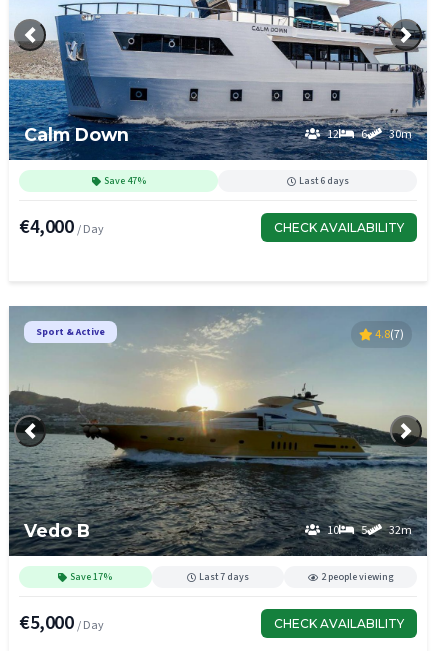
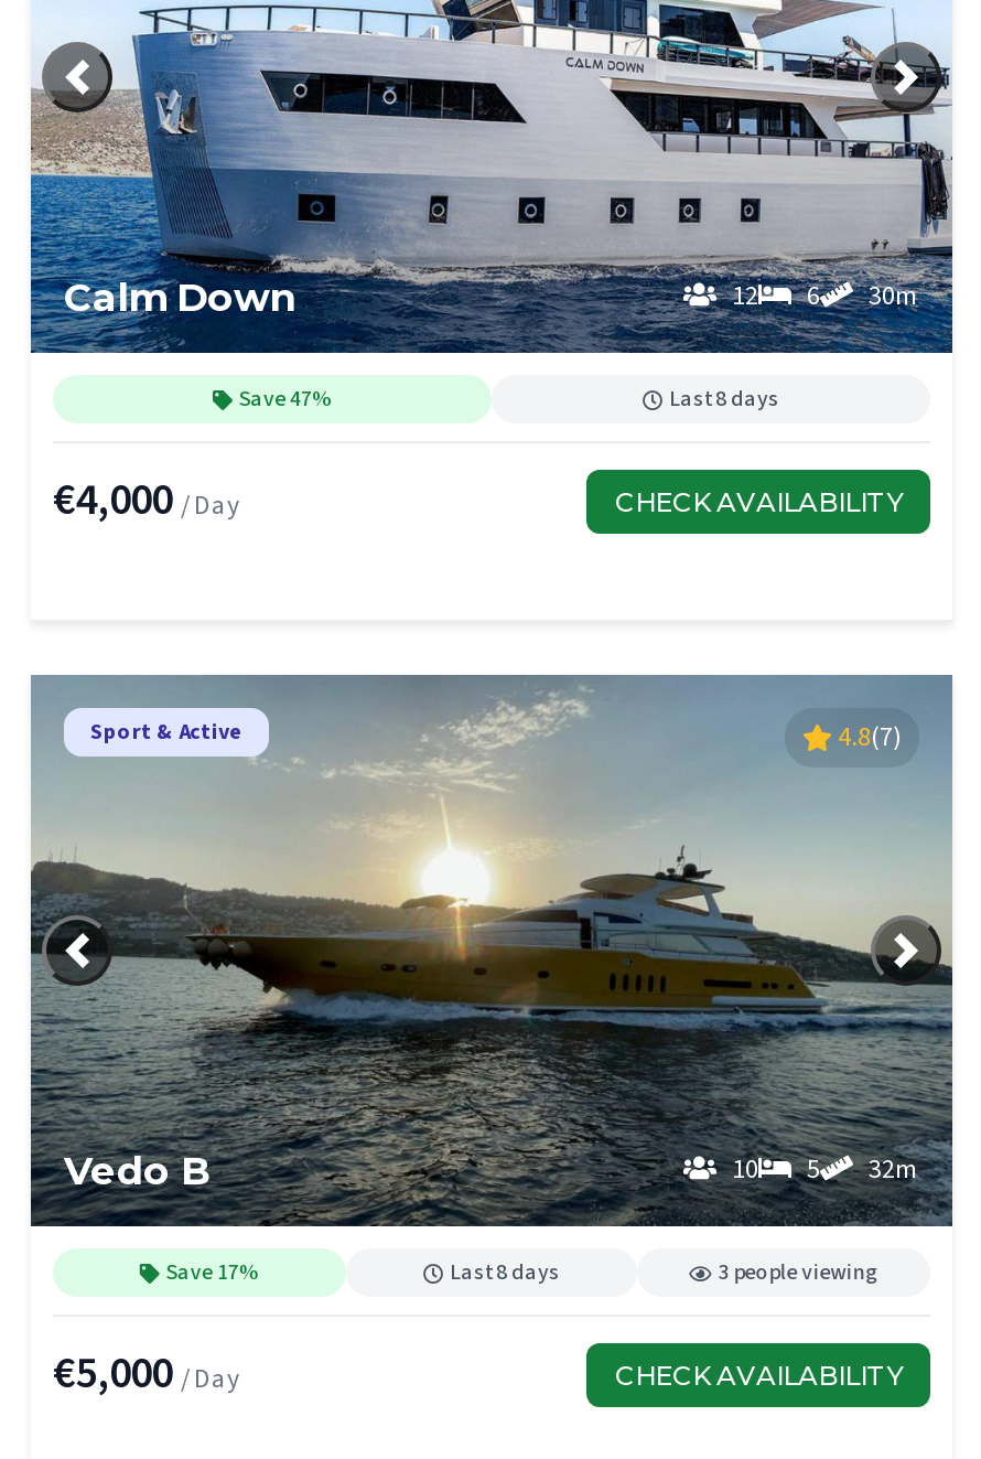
- Last 6 days
+ Last 8 days

- Last 7 days
+ Last 8 days

- 2 people viewing
+ 3 people viewing
